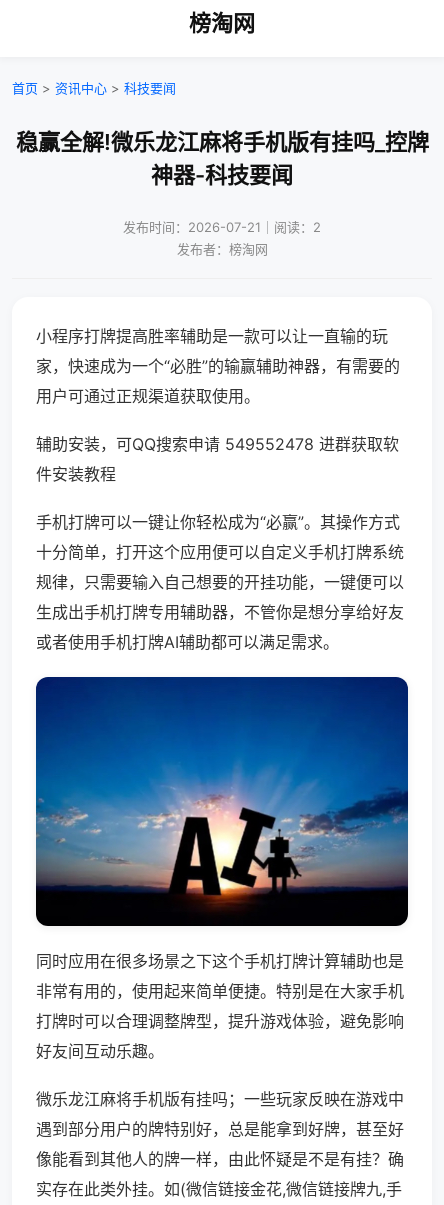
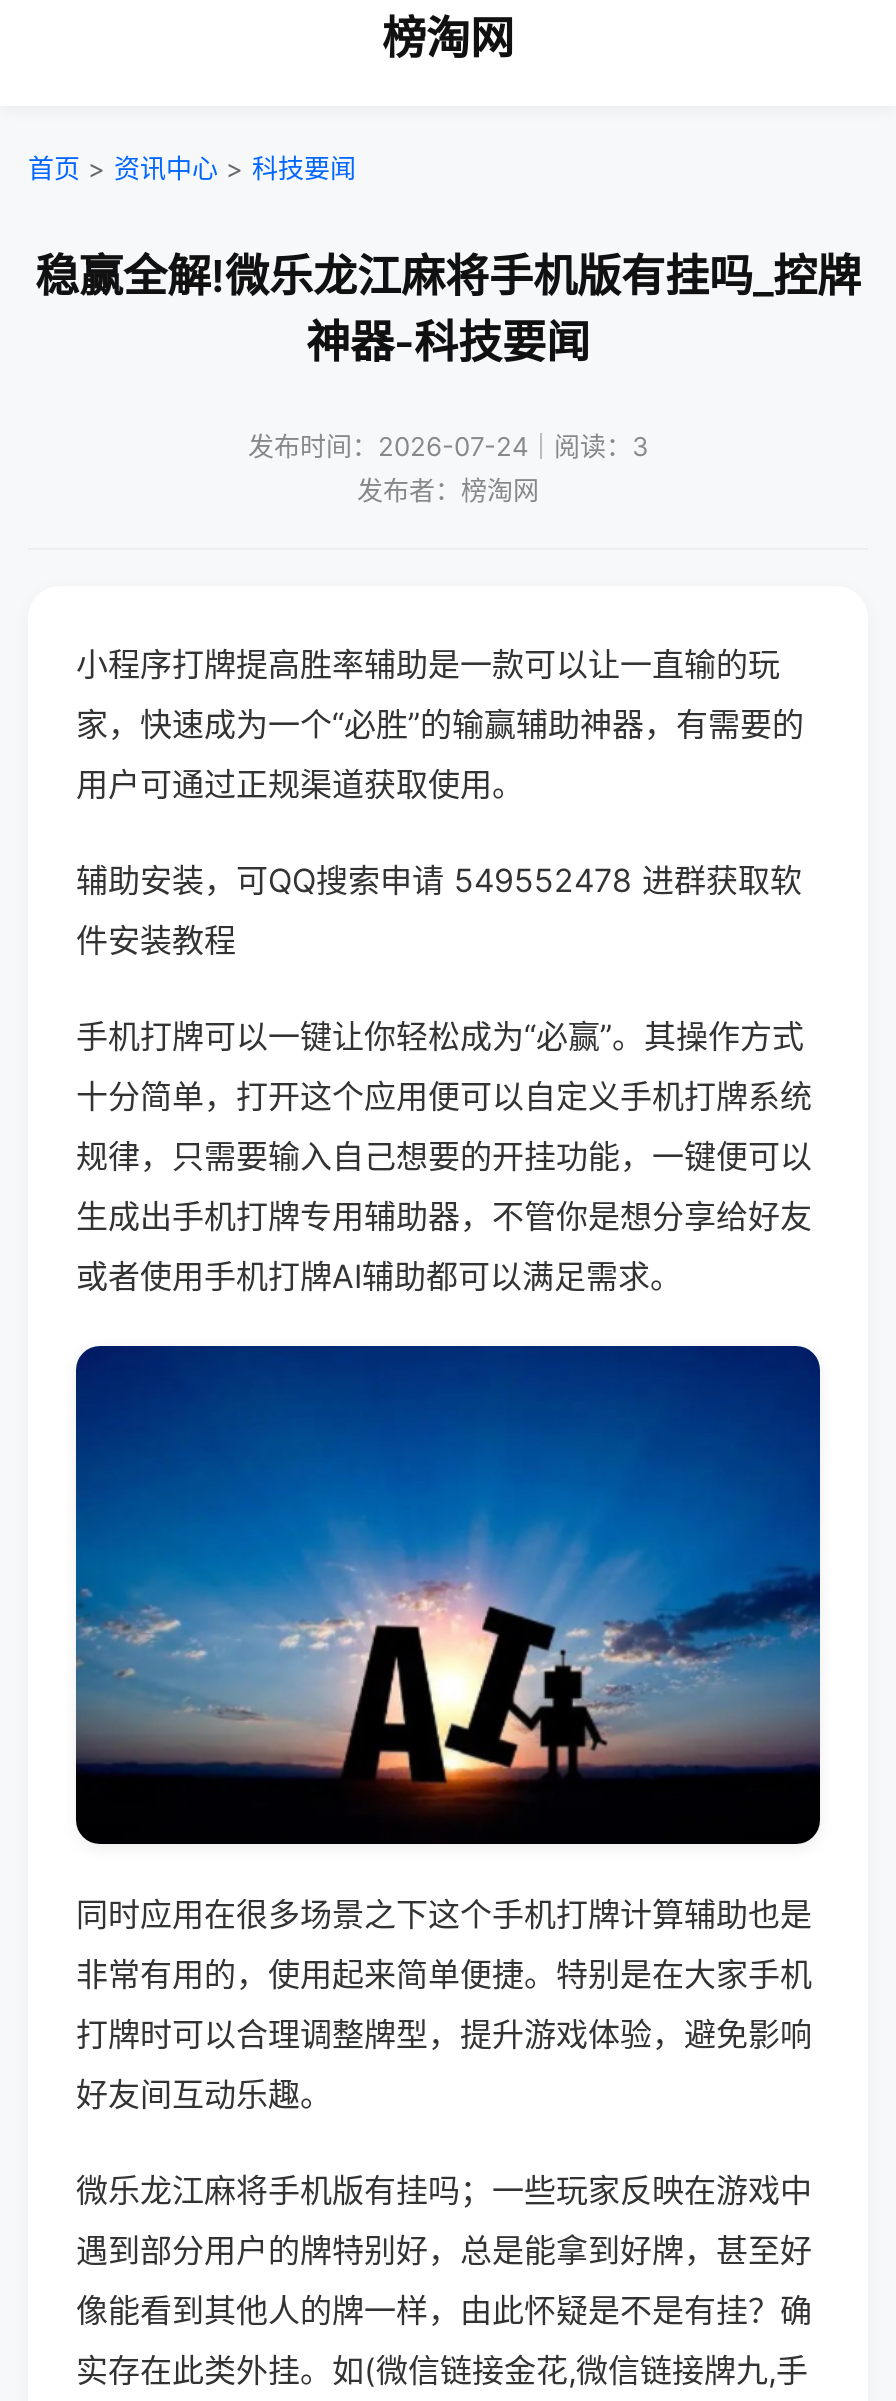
- 发布时间：2026-07-21｜阅读：2
+ 发布时间：2026-07-24｜阅读：3
